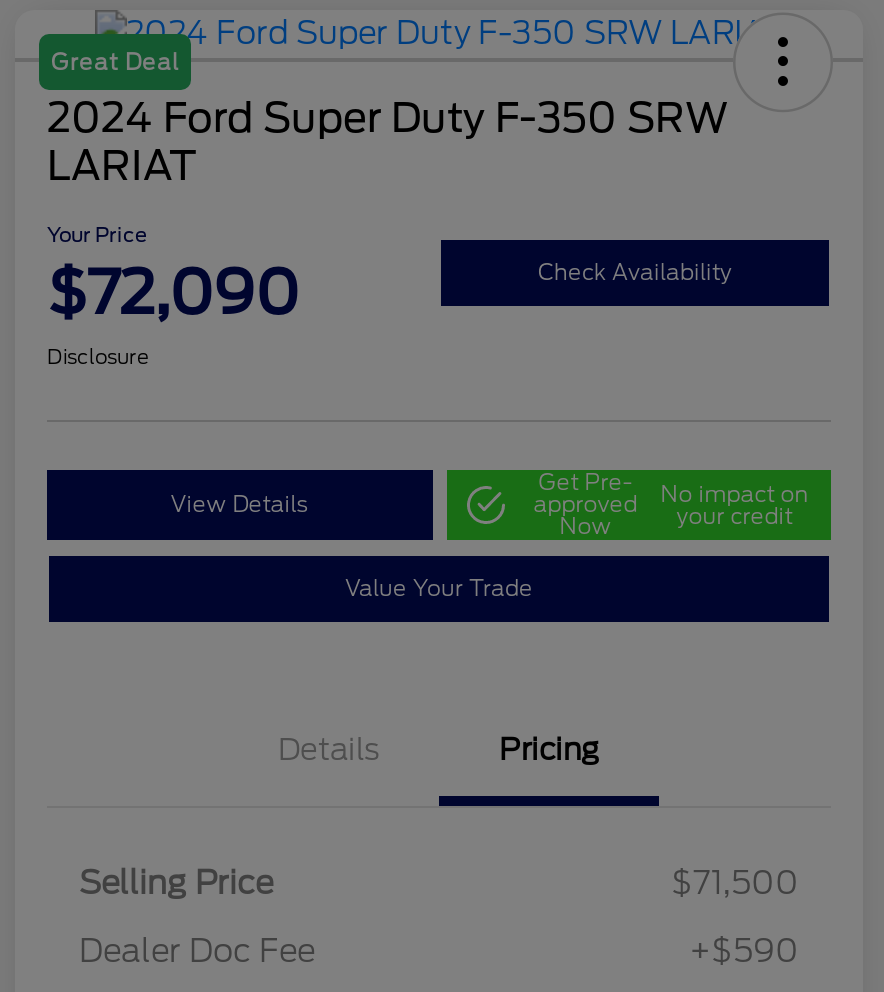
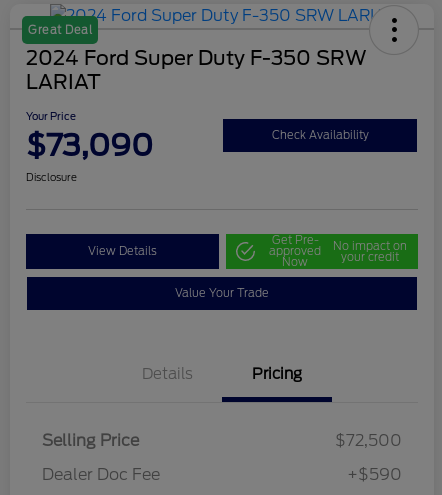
- $72,090
+ $73,090

- $71,500
+ $72,500
